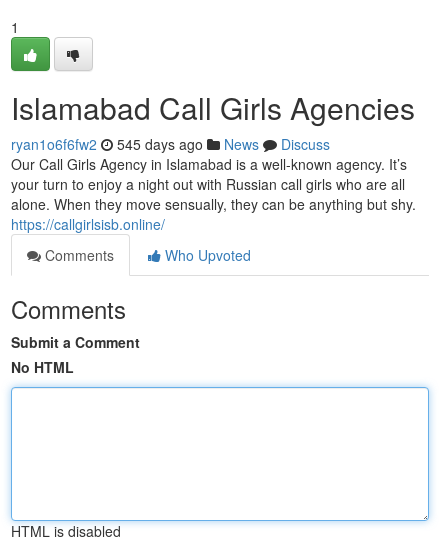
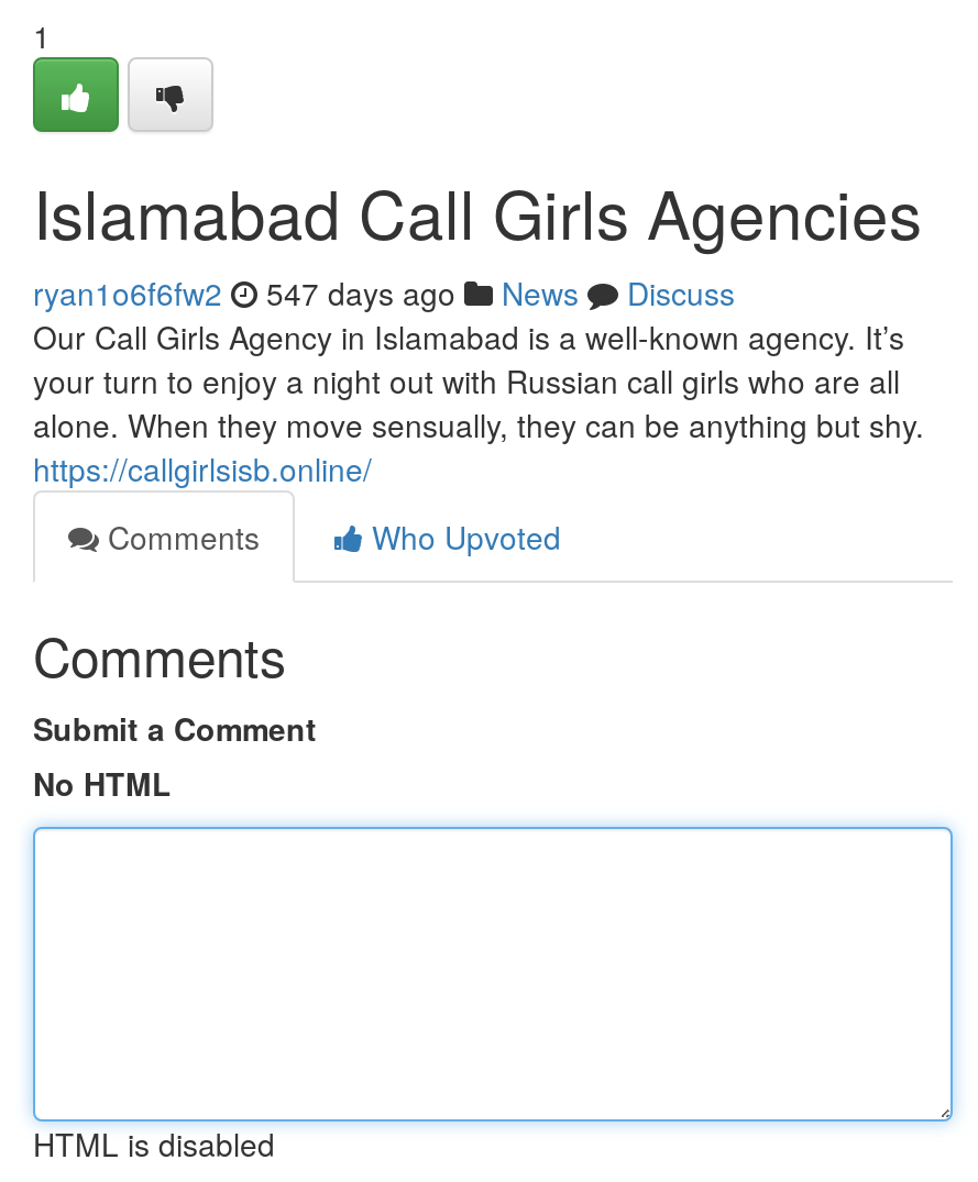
- ryan1o6f6fw2 545 days ago News Discuss
+ ryan1o6f6fw2 547 days ago News Discuss
